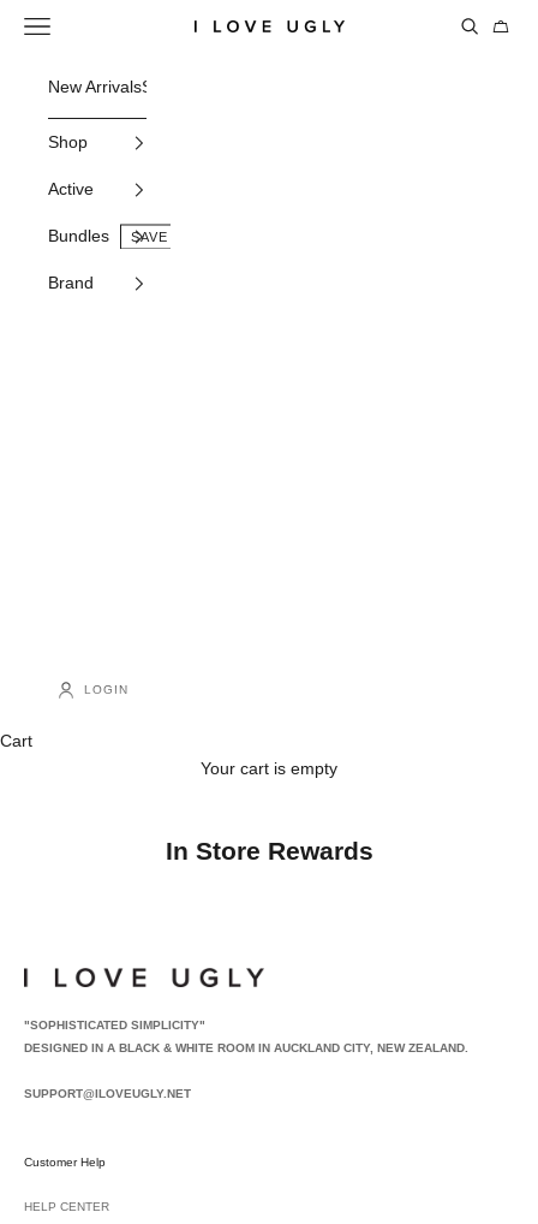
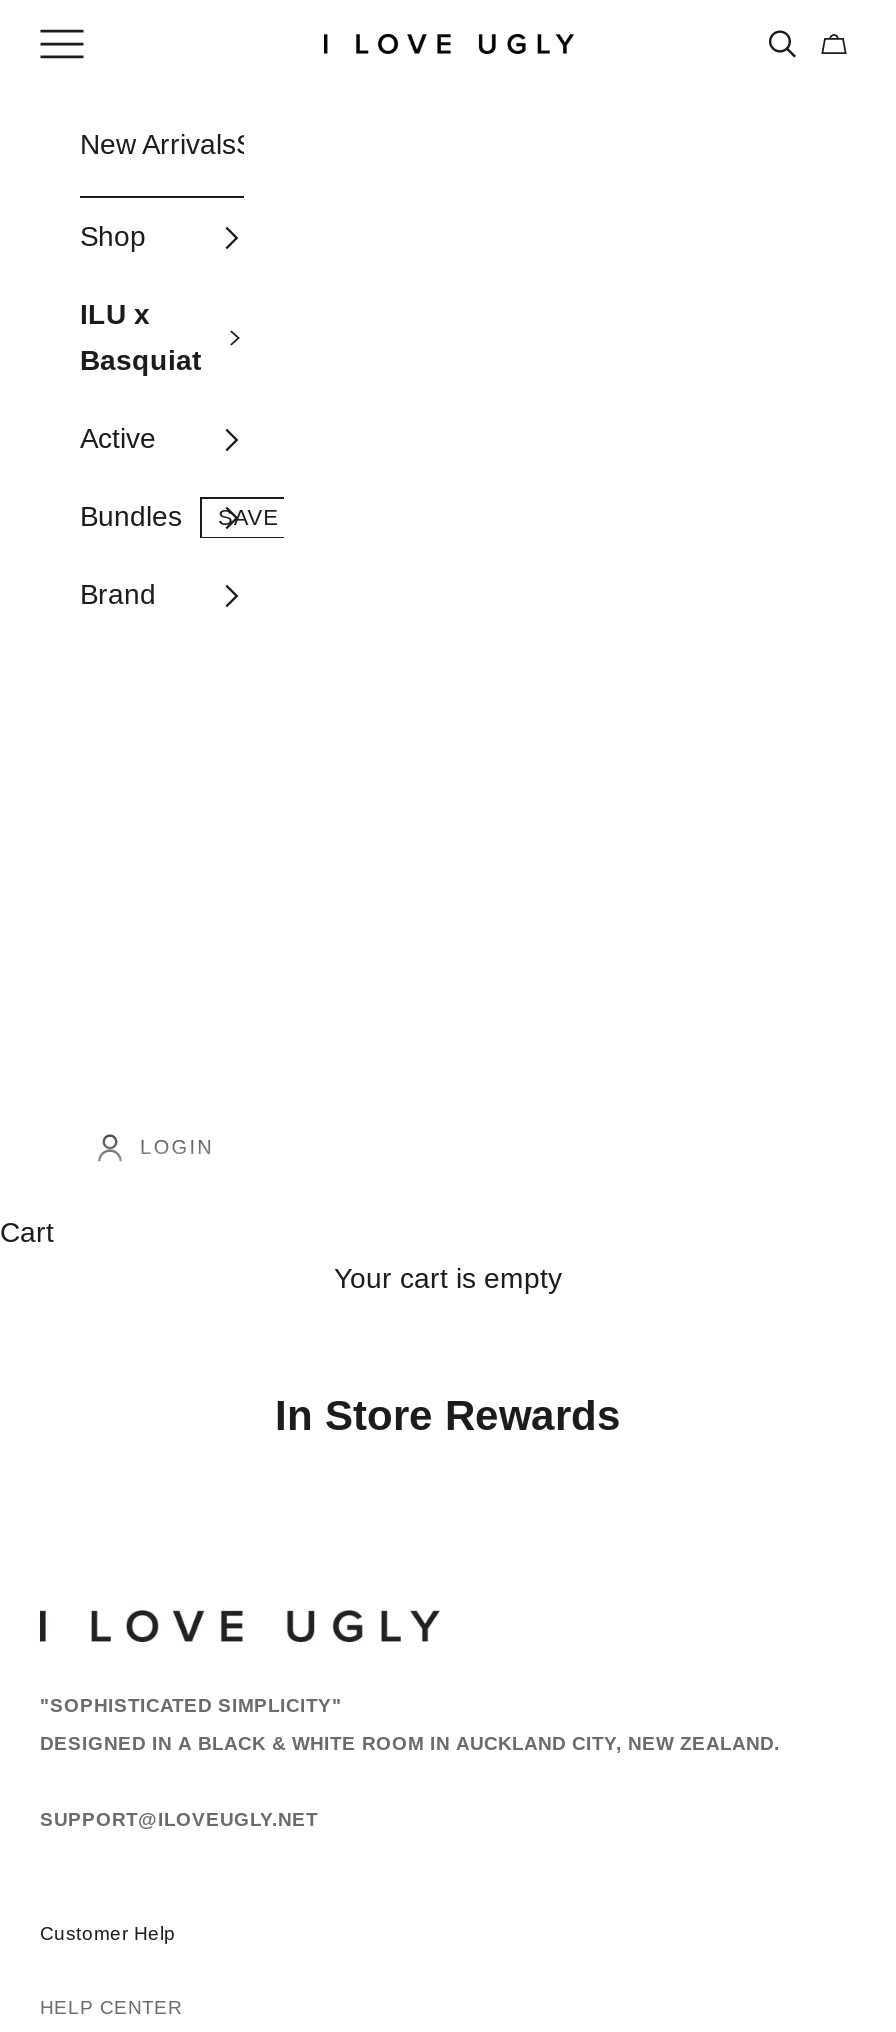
+ ILU x
+ Basquiat

moved down: Active | Bundles | Brand
